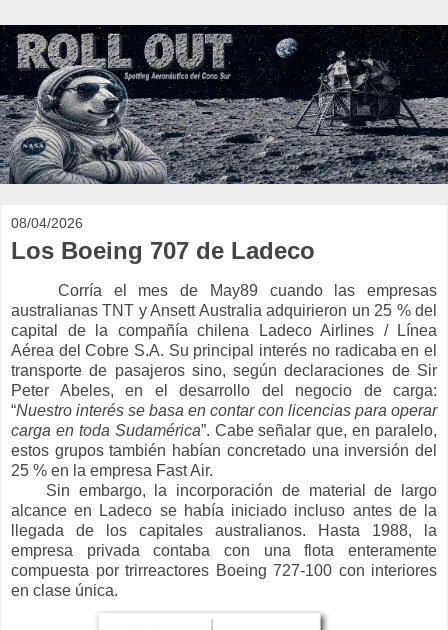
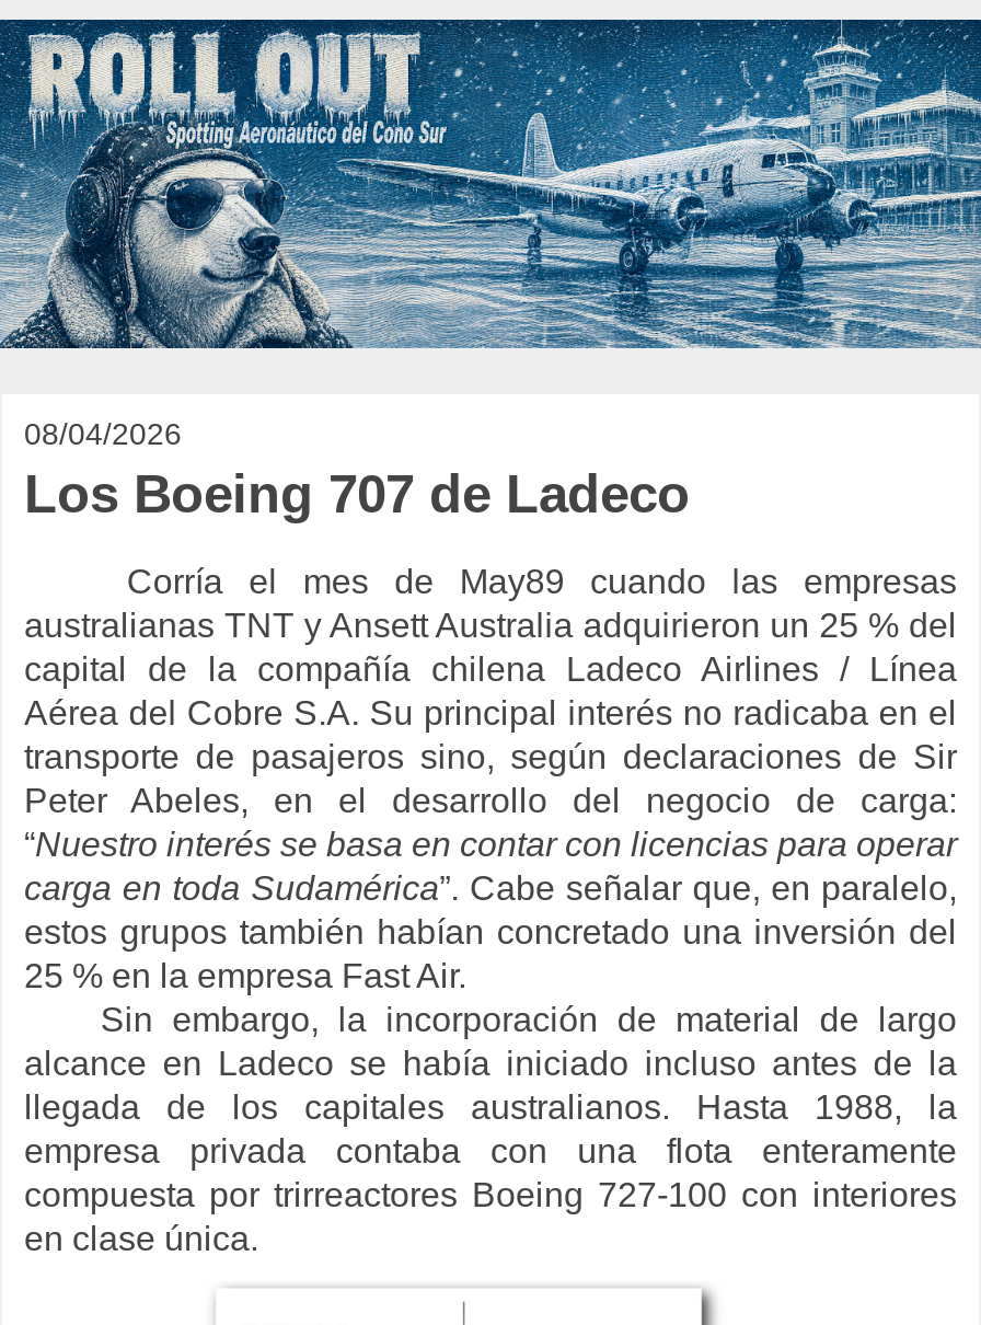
- [image]
+ [image]
